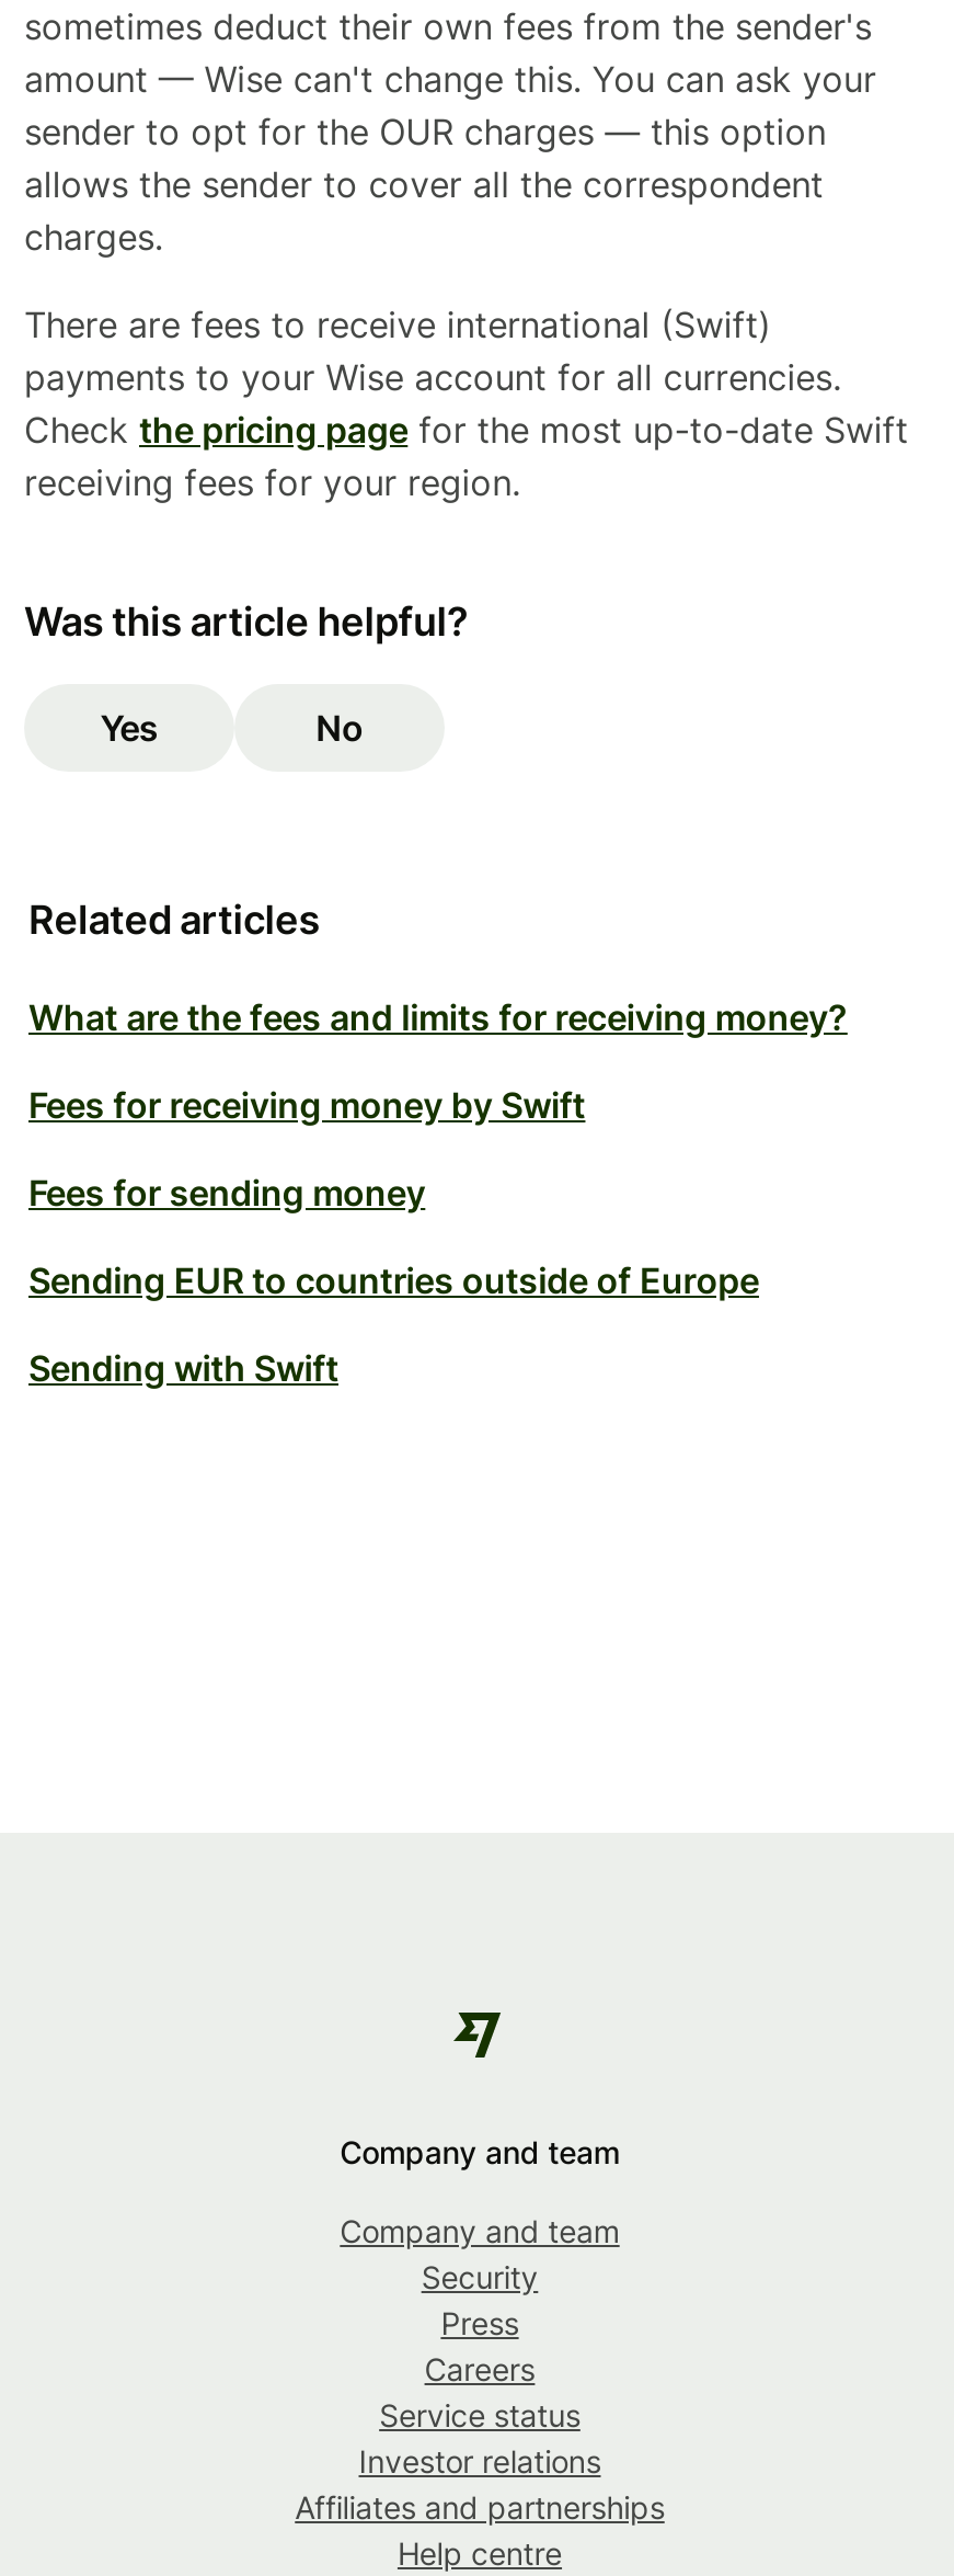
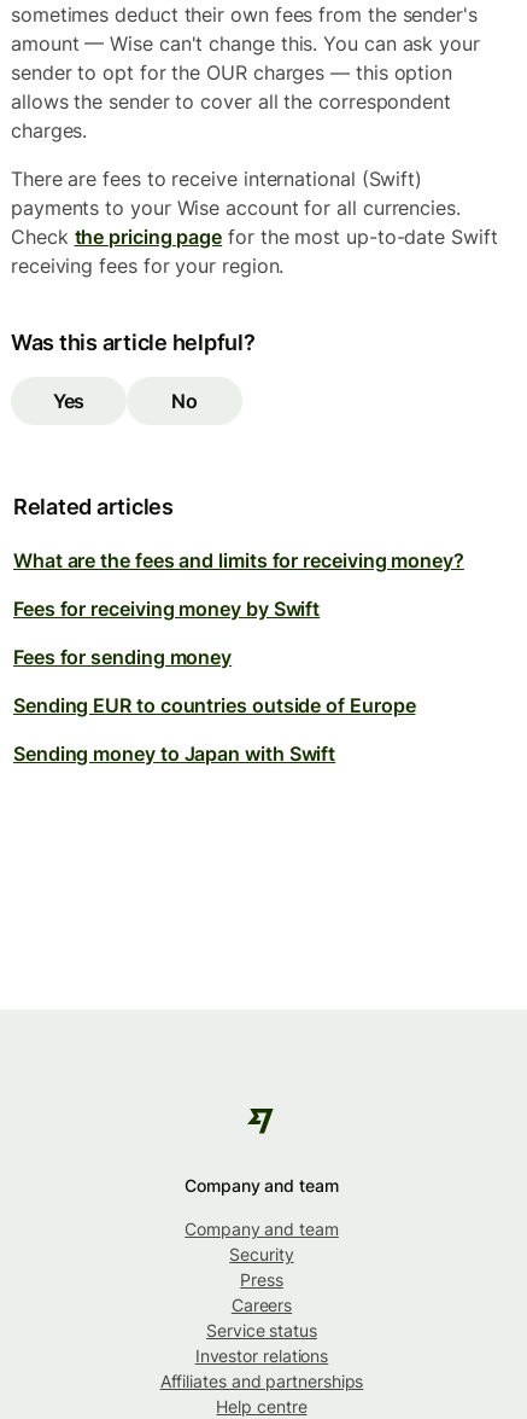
- Sending with Swift
+ Sending money to Japan with Swift
